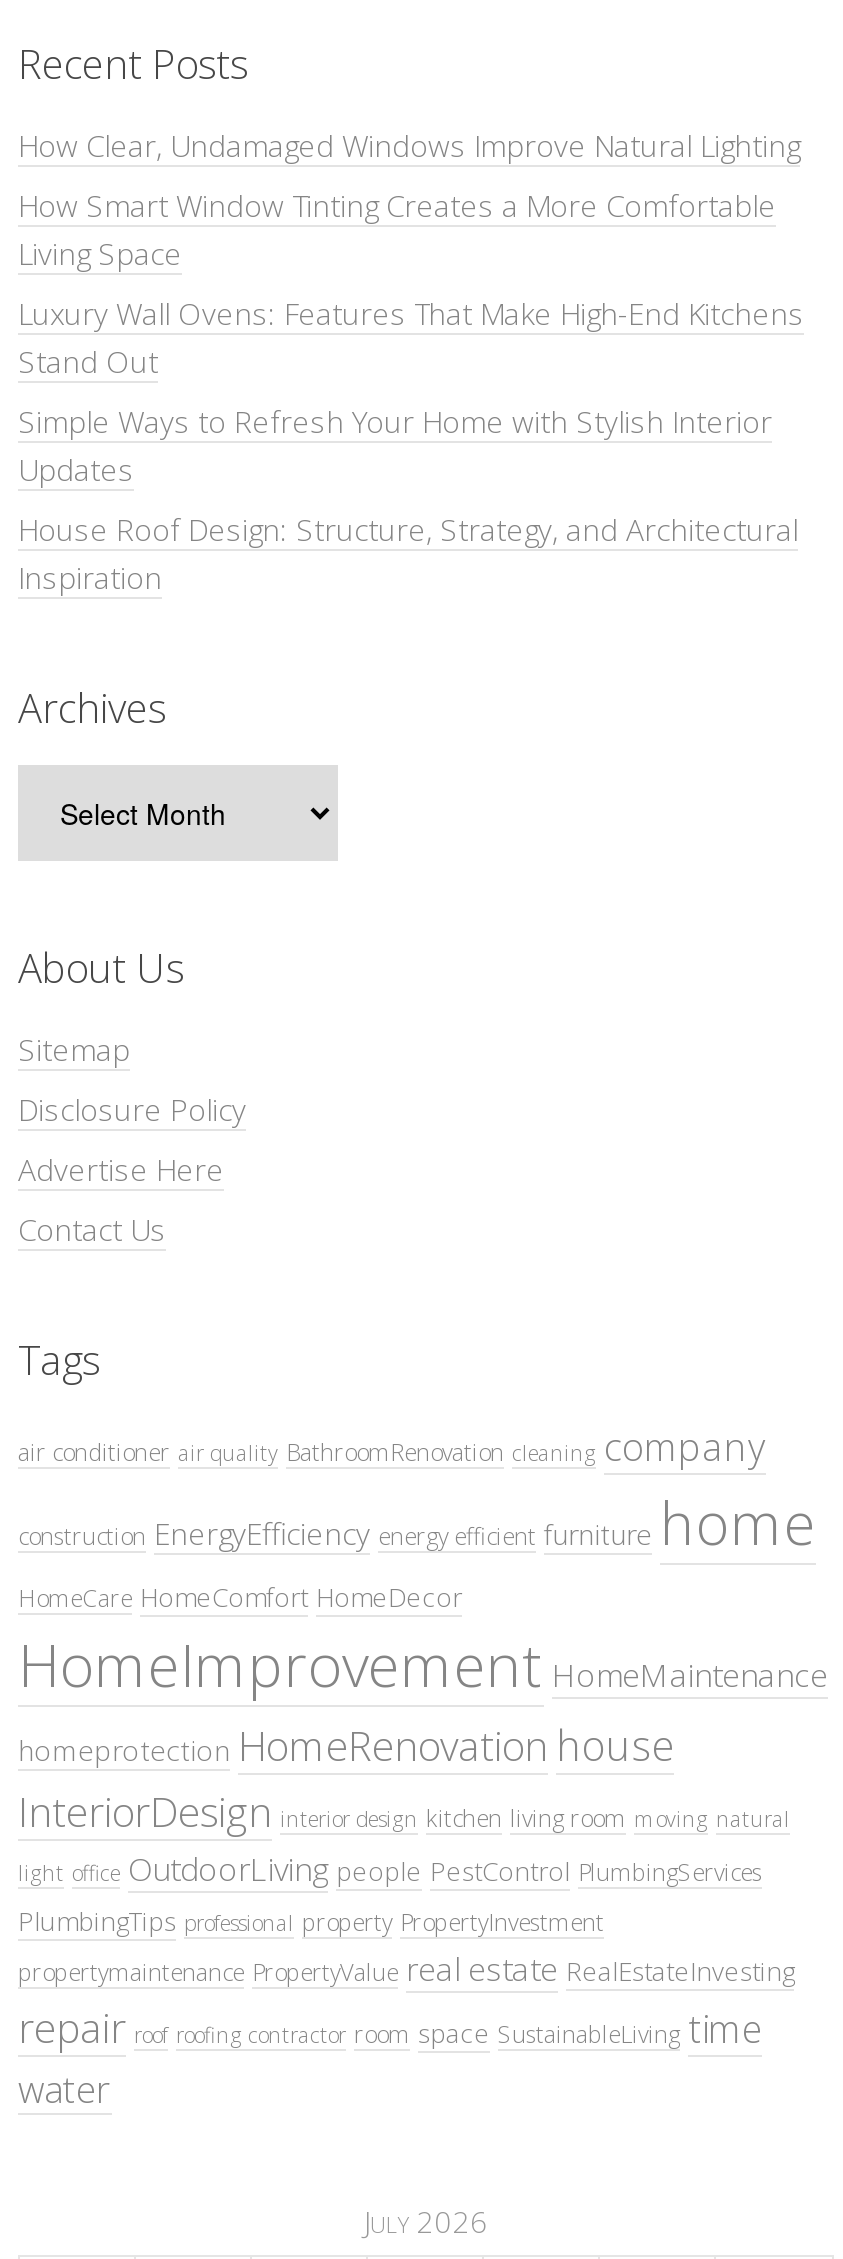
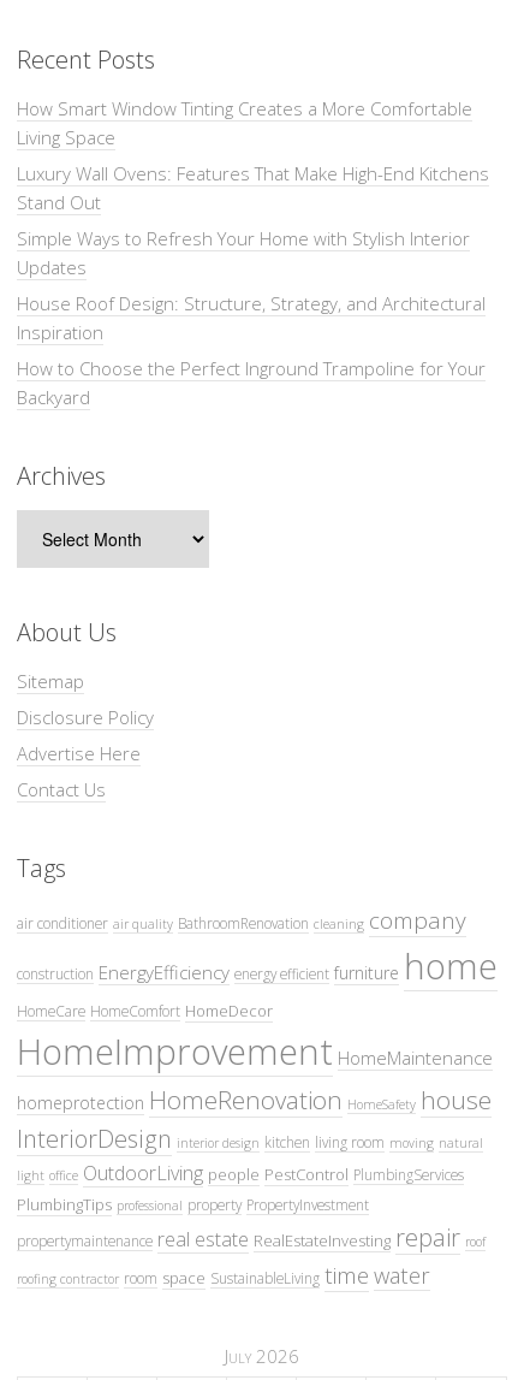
- How Clear, Undamaged Windows Improve Natural Lighting

moved up: How Smart Window Tinting Creates a More Comfortable | Living Space | Luxury Wall Ovens: Features That Make High-End Kitchens | Stand Out | Simple Ways to Refresh Your Home with Stylish Interior | Updates | House Roof Design: Structure, Strategy, and Architectural | Inspiration

+ How to Choose the Perfect Inground Trampoline for Your
+ Backyard

moved down: Archives | About Us | Sitemap | ... | HomeCare HomeComfort HomeDecor | HomeImprovement HomeMaintenance

- homeprotection HomeRenovation house
+ homeprotection HomeRenovation HomeSafety house

moved down: InteriorDesign interior design kitchen living room moving natural | light office OutdoorLiving people PestControl PlumbingServices | PlumbingTips professional property PropertyInvestment

- propertymaintenance PropertyValue real estate RealEstateInvesting
- repair roof roofing contractor room space SustainableLiving time
- water
+ propertymaintenance real estate RealEstateInvesting repair roof
+ roofing contractor room space SustainableLiving time water
